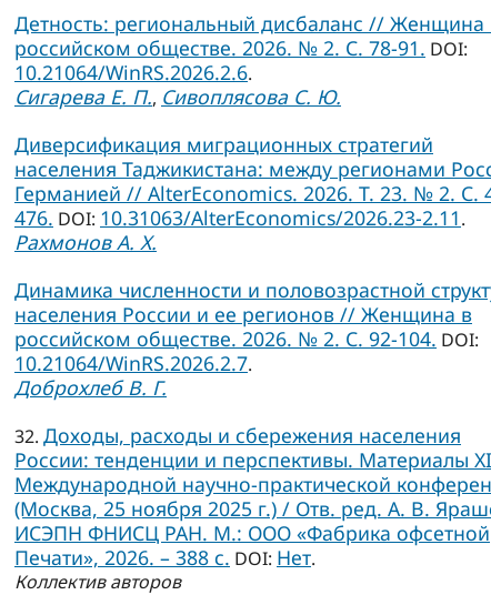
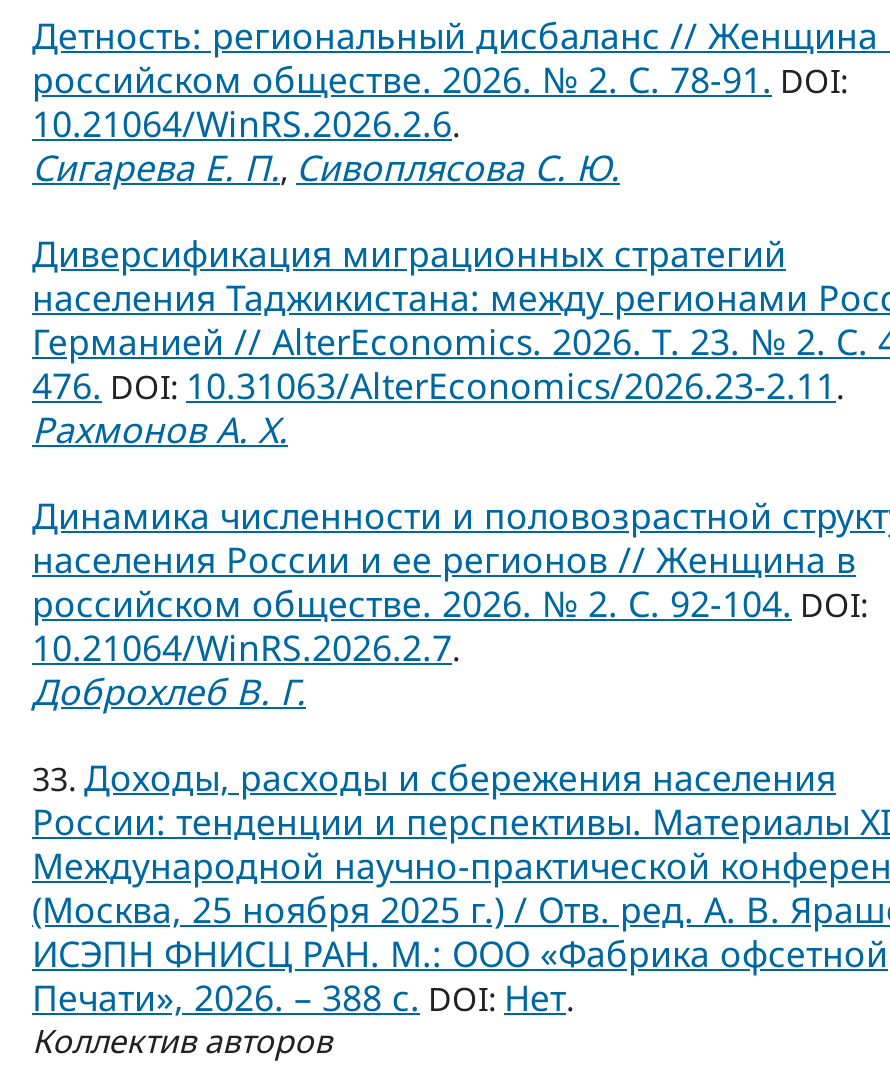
- 32. Доходы, расходы и сбережения населения
+ 33. Доходы, расходы и сбережения населения
